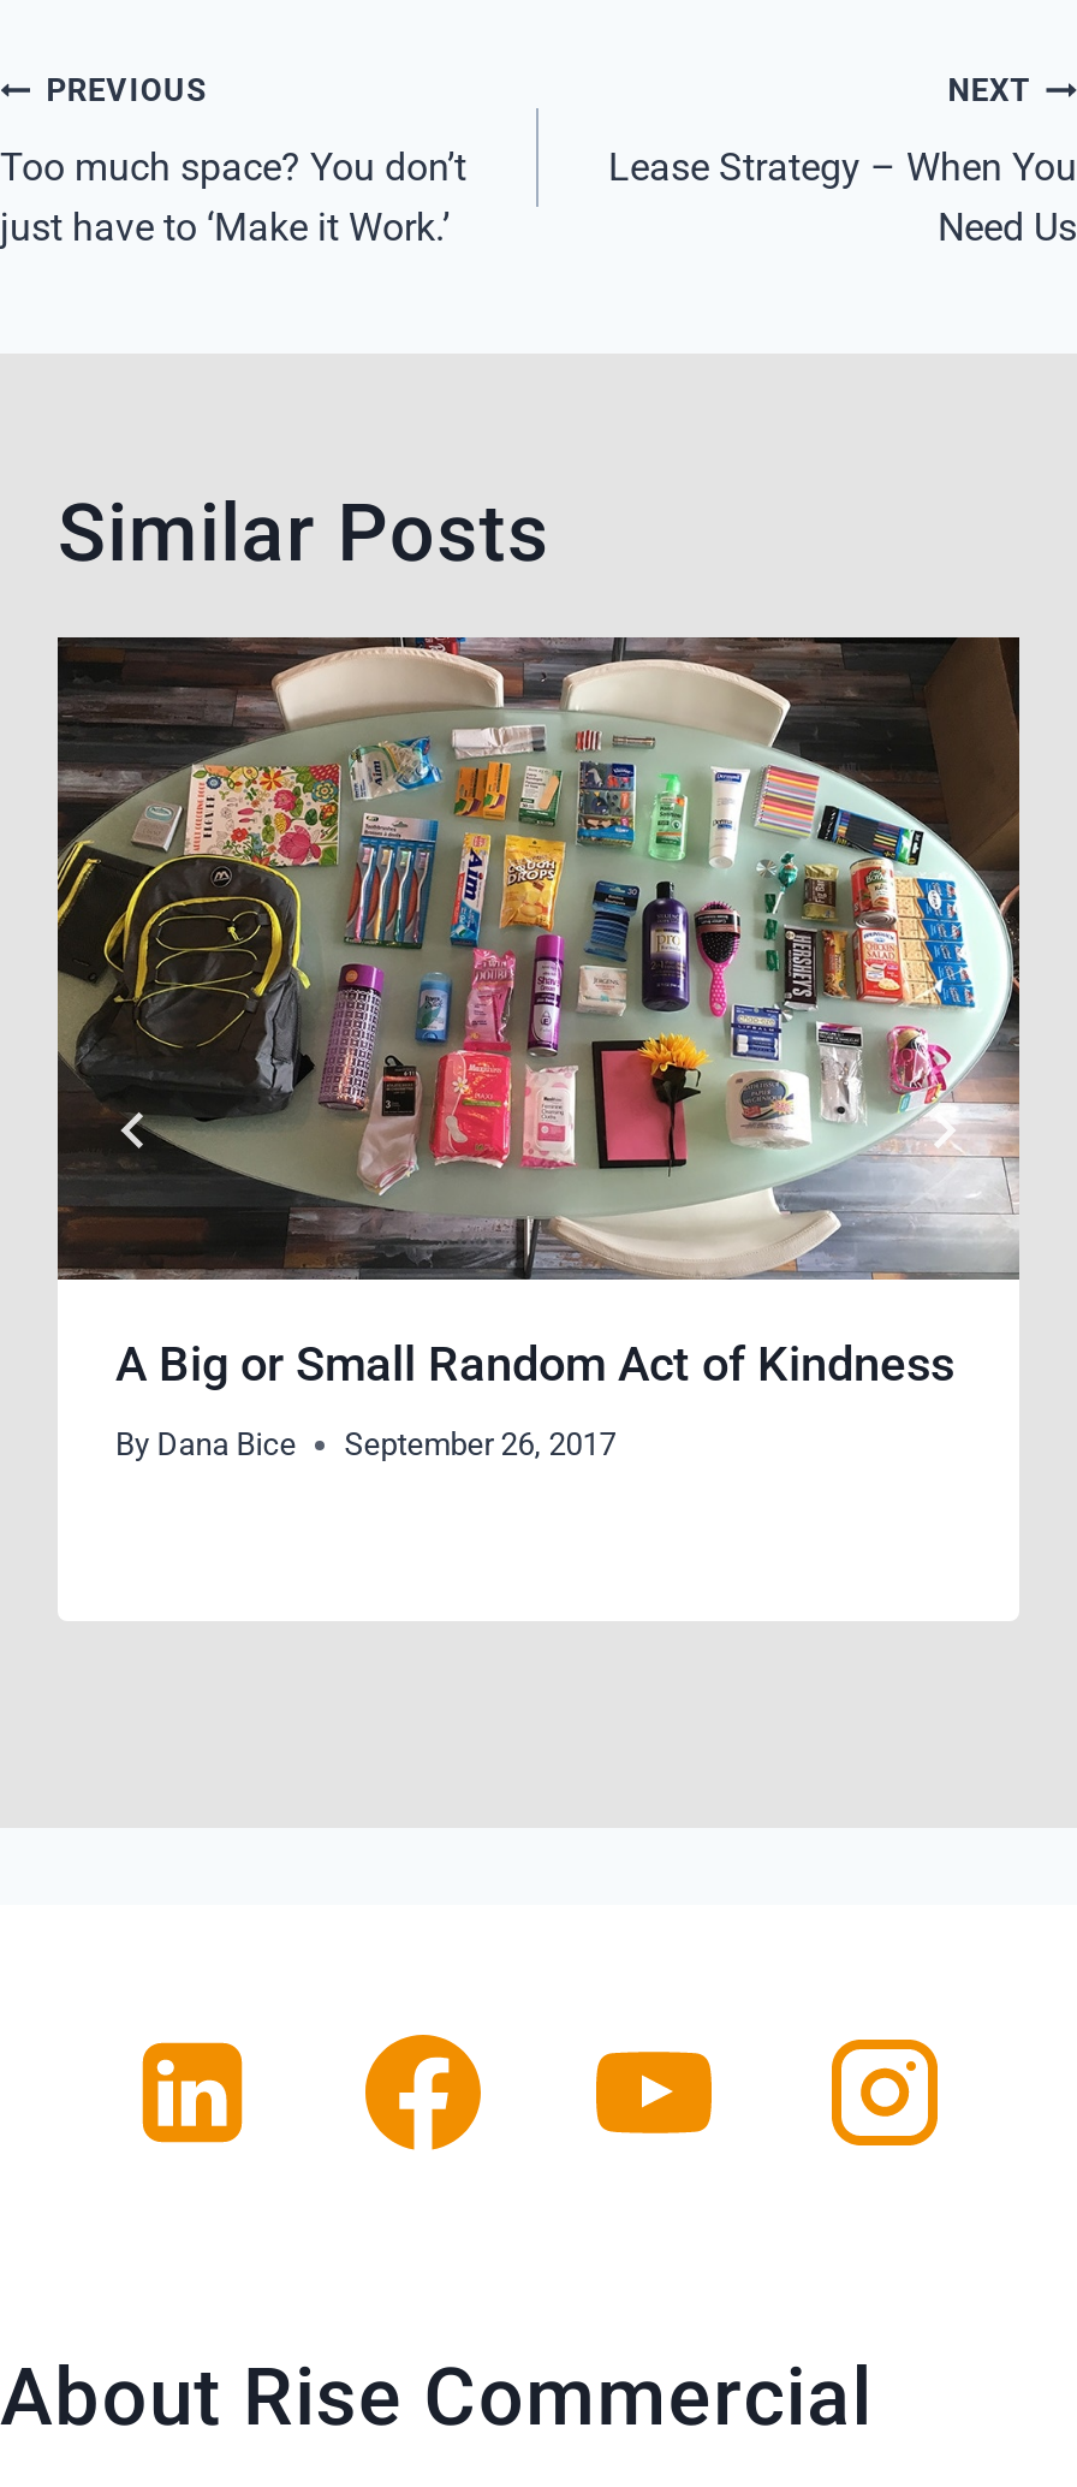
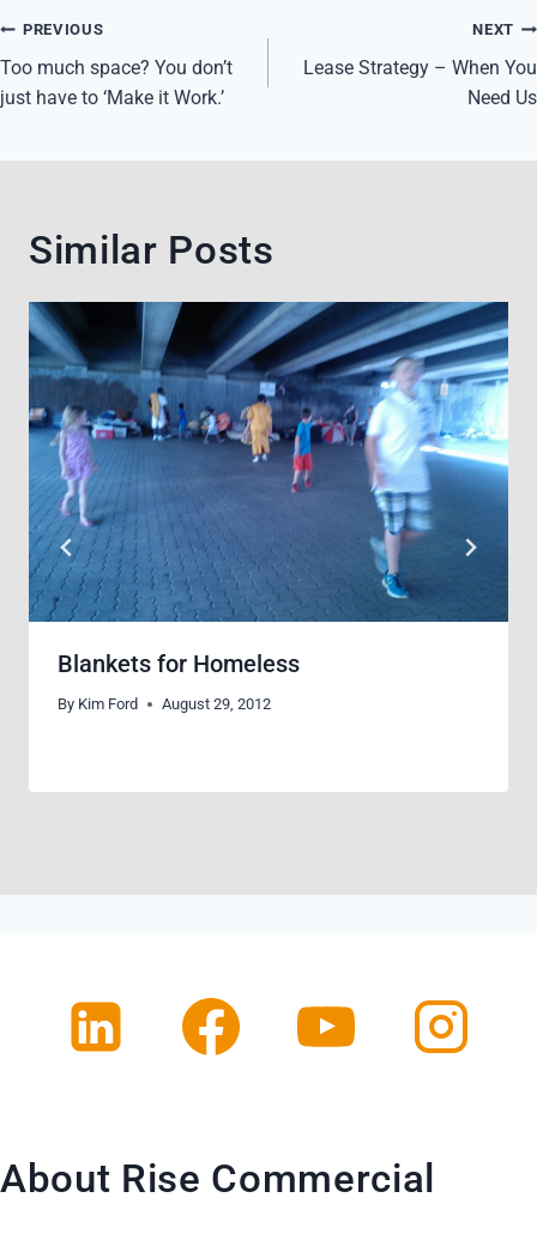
- [image]
- A Big or Small Random Act of Kindness
+ [image]
+ Blankets for Homeless

- By Dana Bice
- September 26, 2017
+ By Kim Ford
+ August 29, 2012
